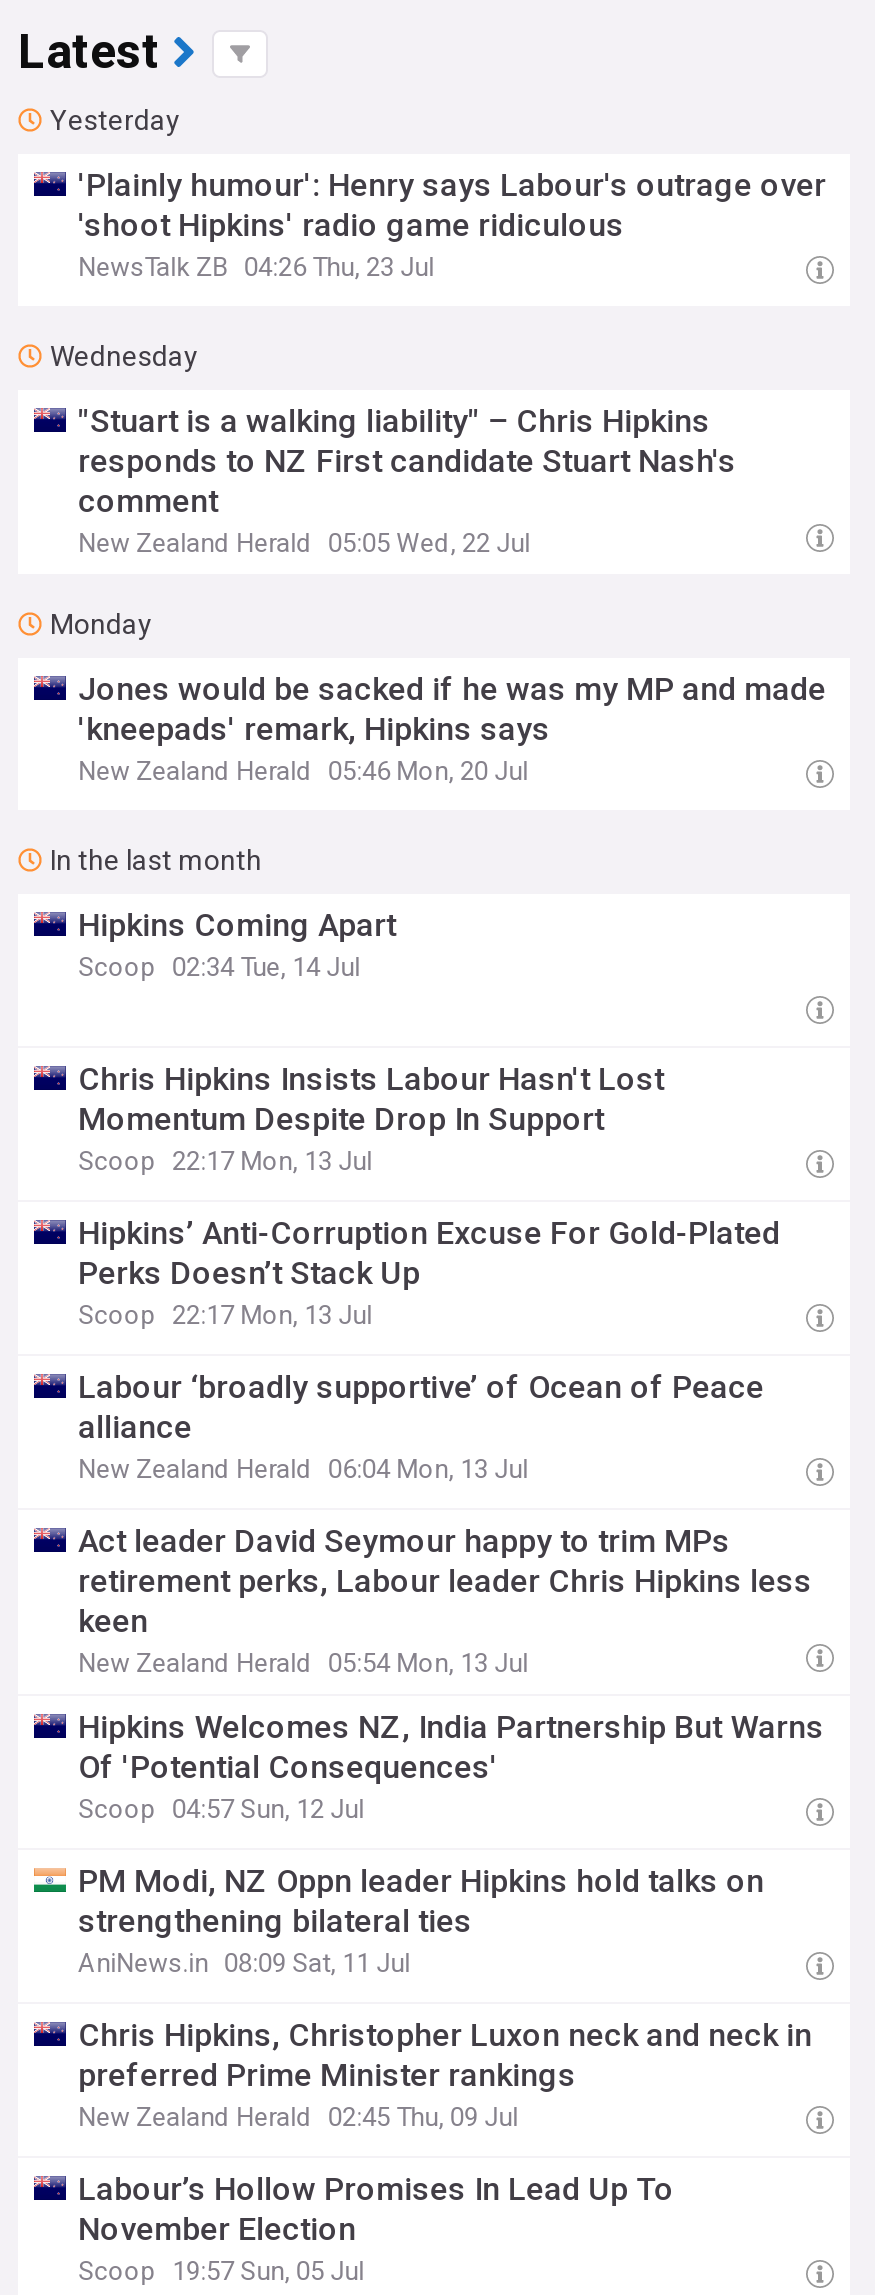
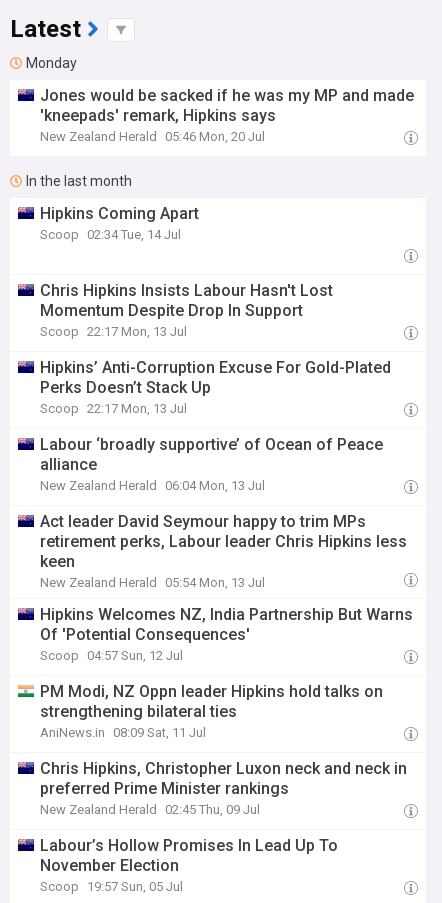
- Yesterday
- 'Plainly humour': Henry says Labour's outrage over
- 'shoot Hipkins' radio game ridiculous
- NewsTalk ZB 04:26 Thu, 23 Jul
- Wednesday
- "Stuart is a walking liability" – Chris Hipkins
- responds to NZ First candidate Stuart Nash's
- comment
- New Zealand Herald 05:05 Wed, 22 Jul
